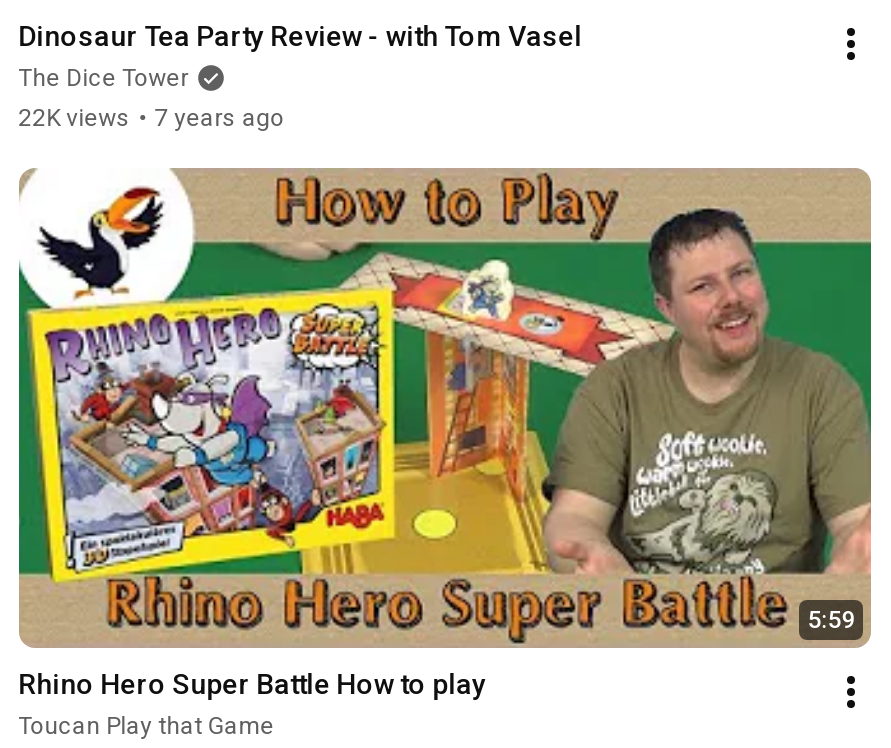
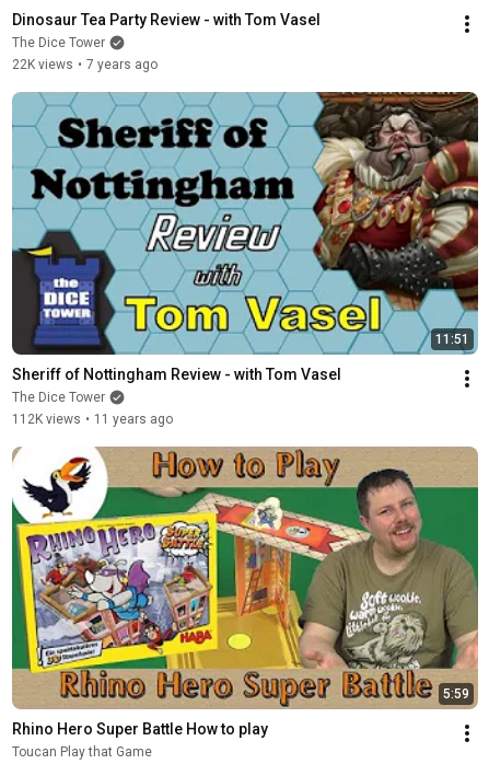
+ [image]
+ 11:51
+ Sheriff of Nottingham Review - with Tom Vasel
+ The Dice Tower
+ 112K views • 11 years ago
